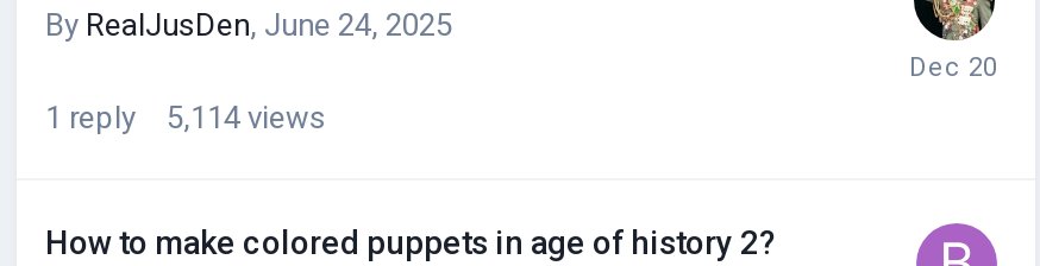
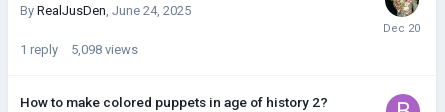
- 1 reply 5,114 views
+ 1 reply 5,098 views
